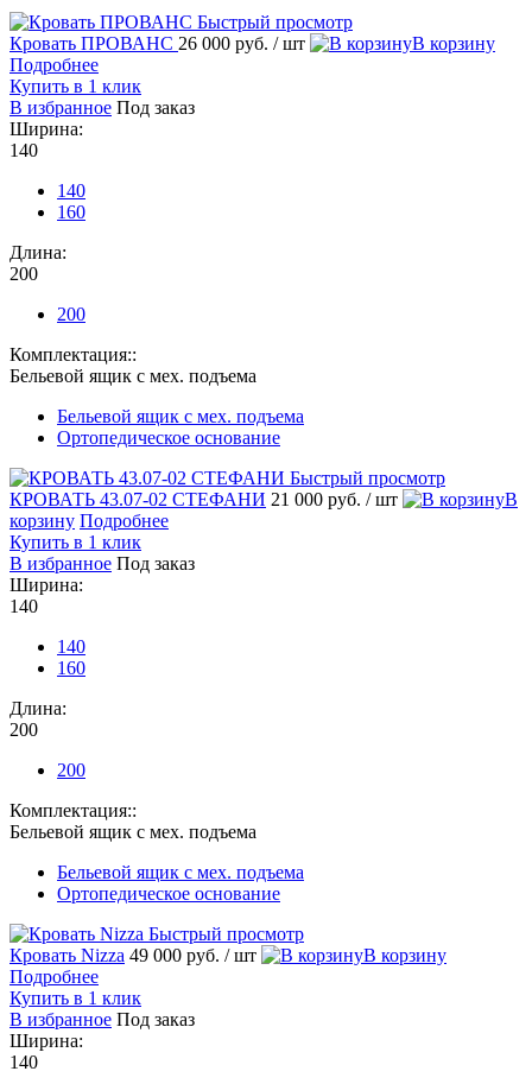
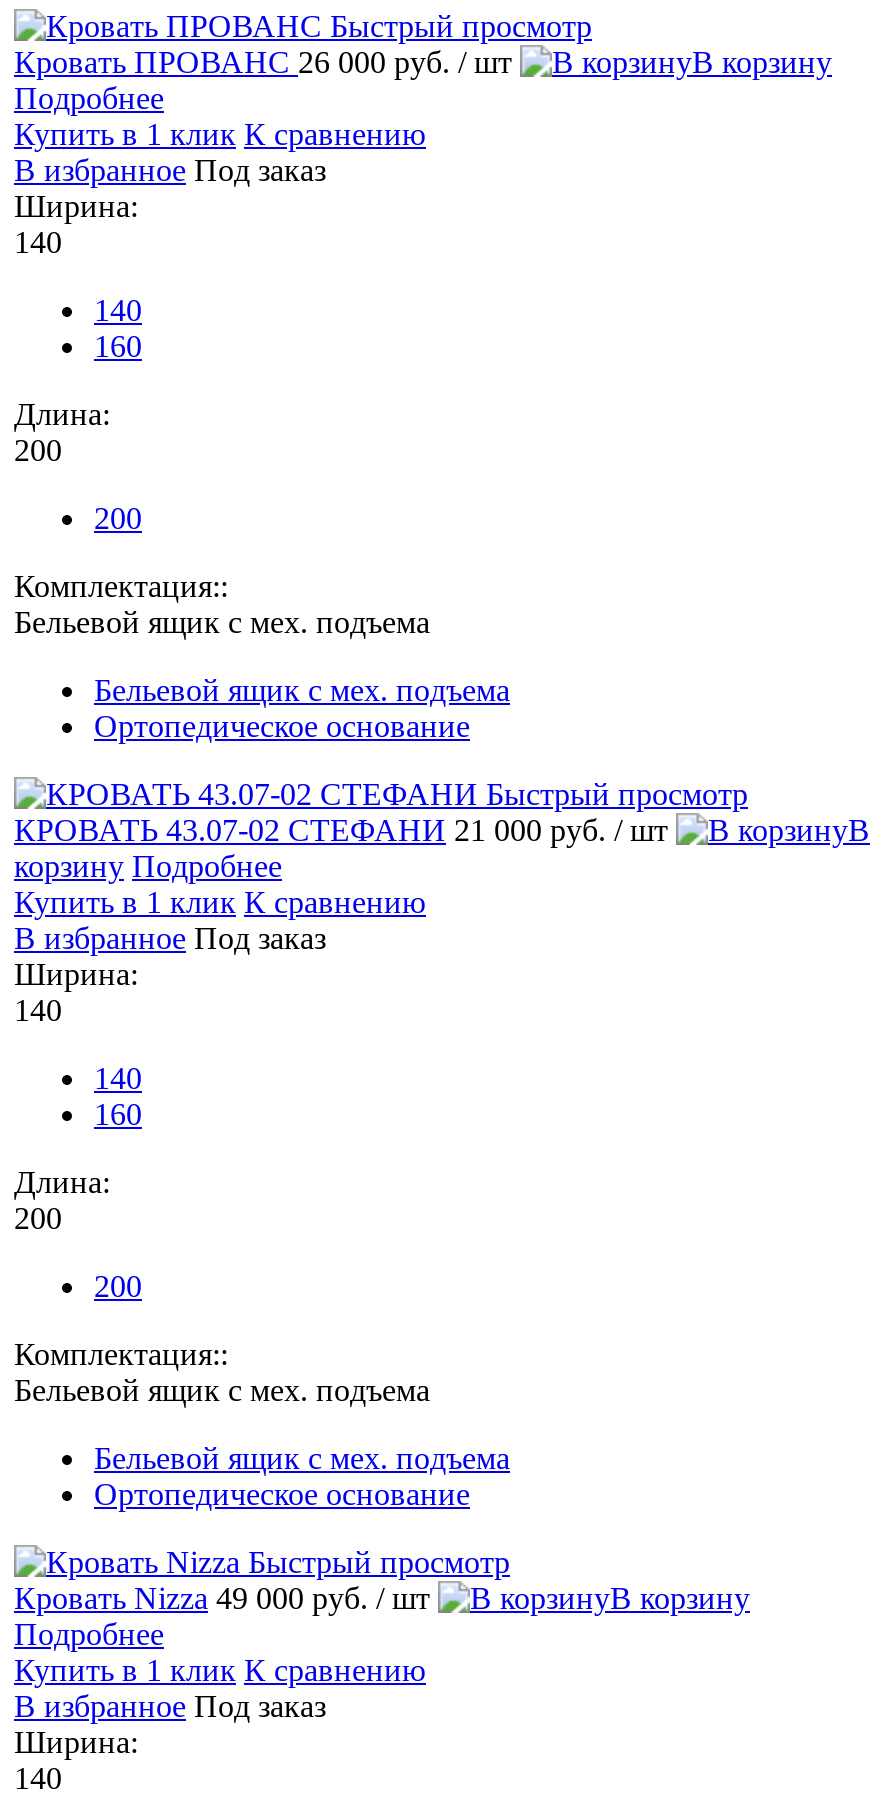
- Купить в 1 клик
+ Купить в 1 клик К сравнению

- Купить в 1 клик
+ Купить в 1 клик К сравнению

- Купить в 1 клик
+ Купить в 1 клик К сравнению
